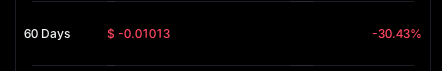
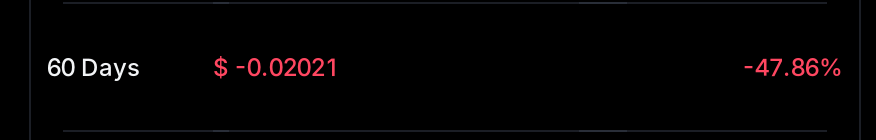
- $ -0.01013
+ $ -0.02021

- -30.43%
+ -47.86%
